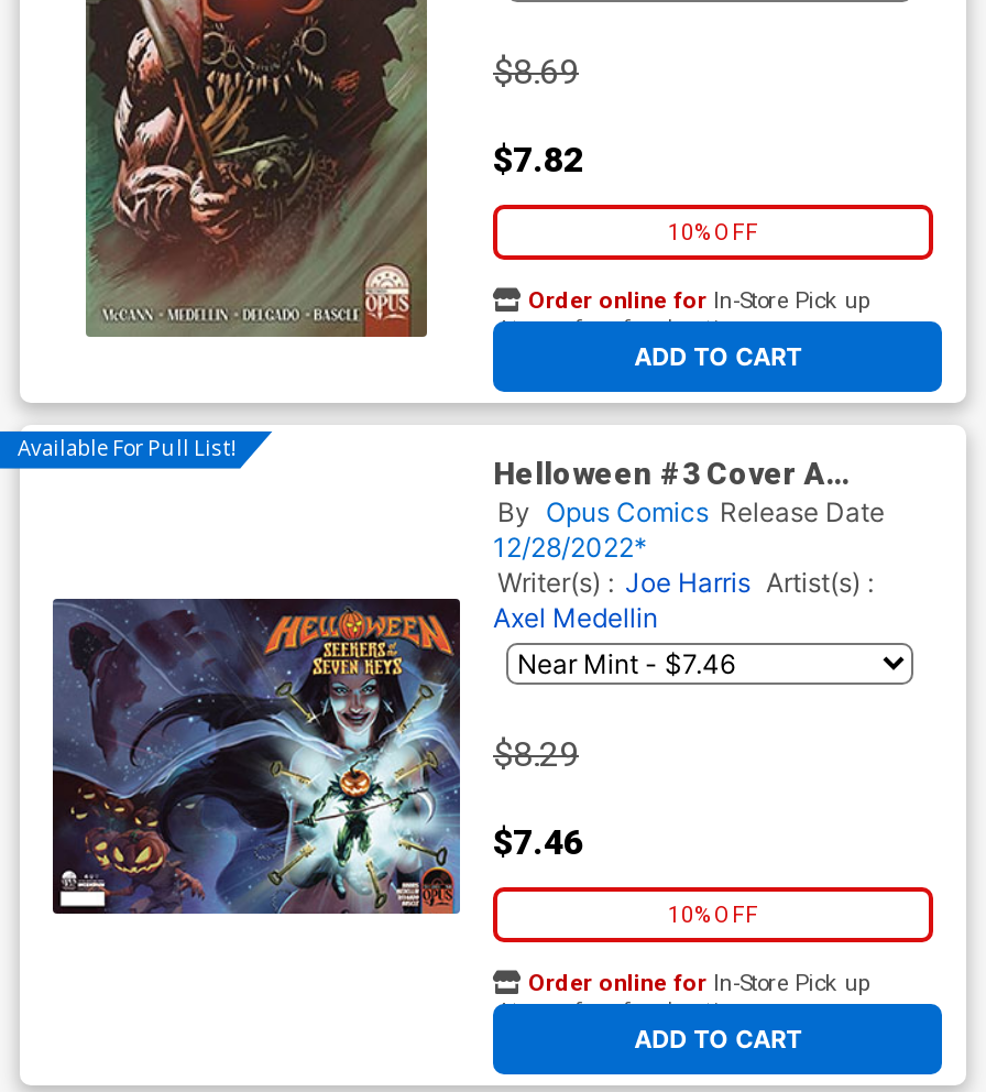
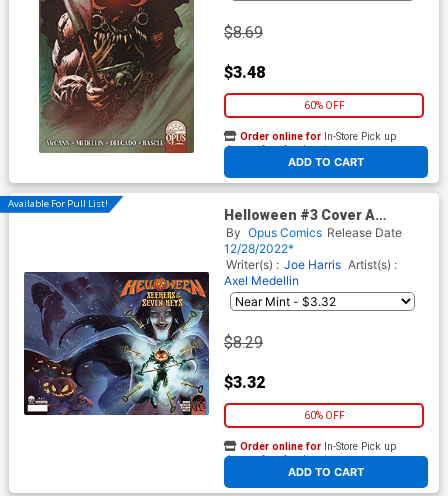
- $7.82
+ $3.48

- 10% OFF
+ 60% OFF

- $7.46
+ $3.32

- 10% OFF
+ 60% OFF
